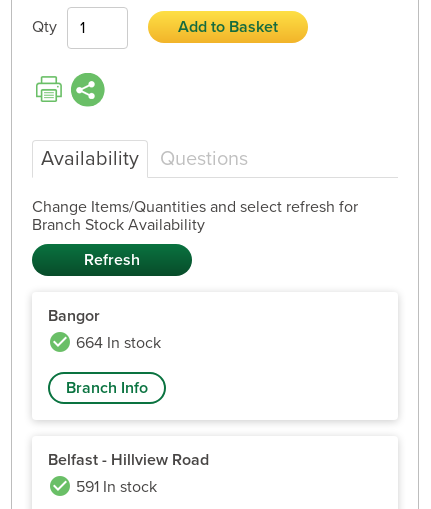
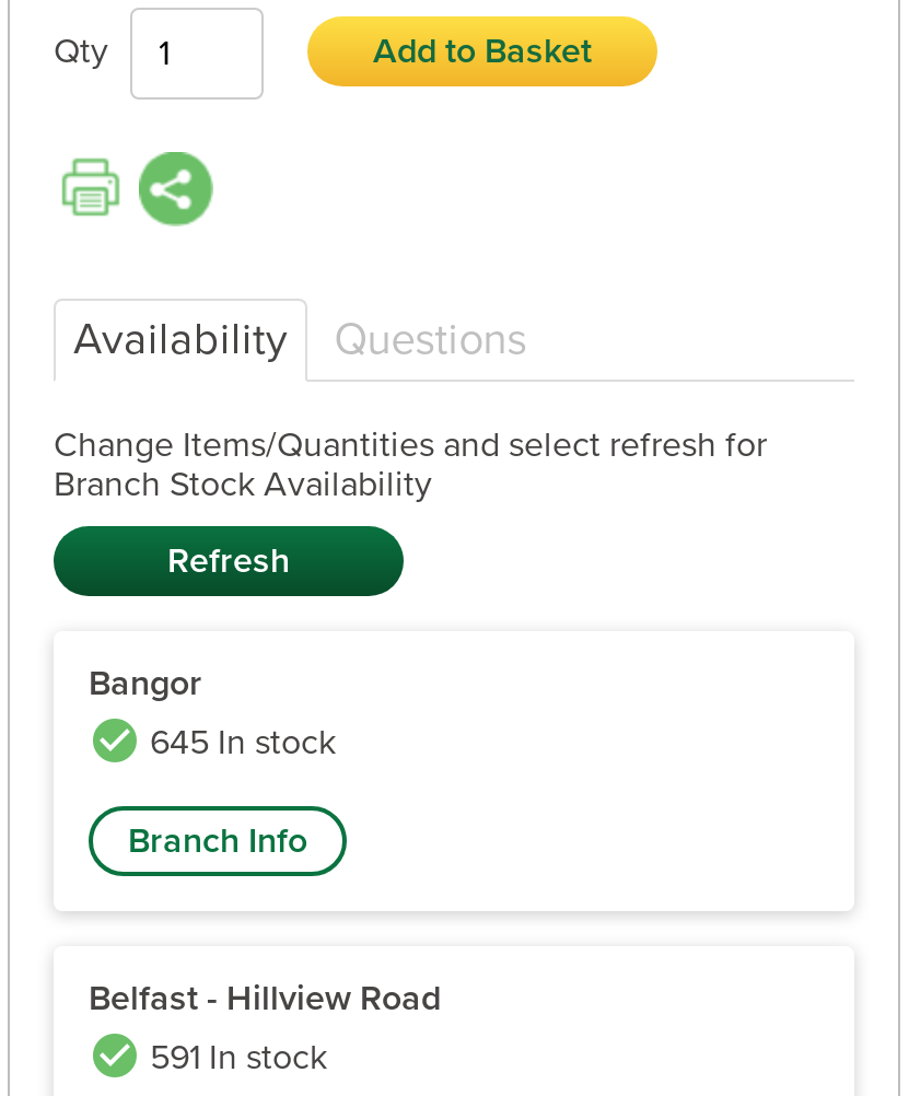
- 664 In stock
+ 645 In stock
